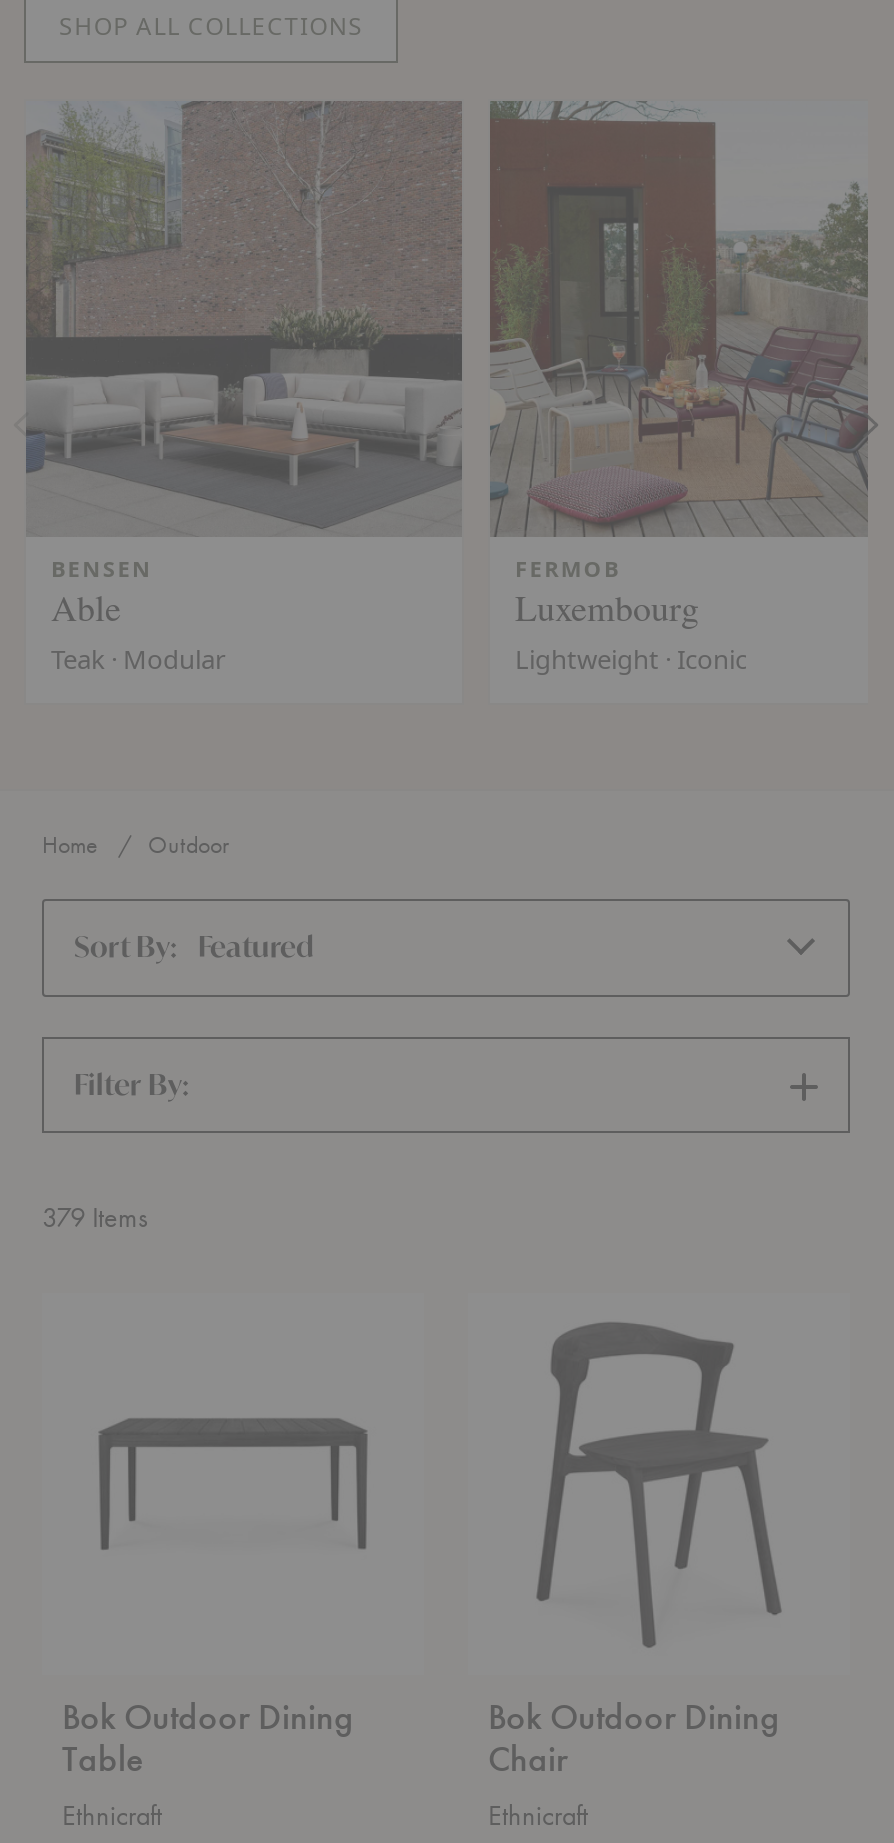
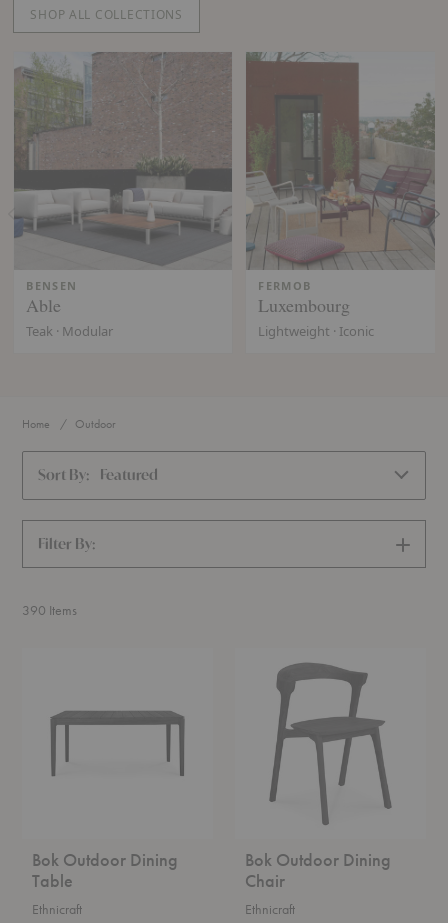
- 379 Items
+ 390 Items
